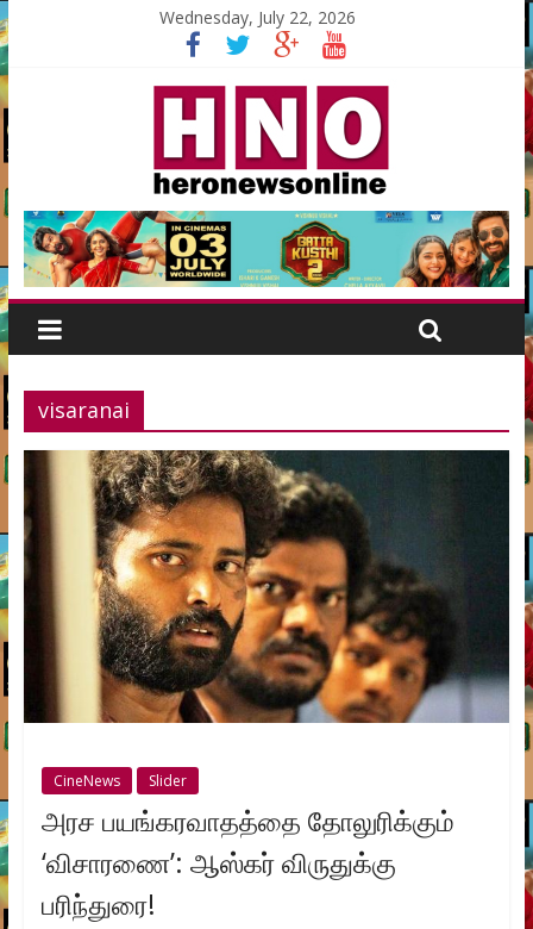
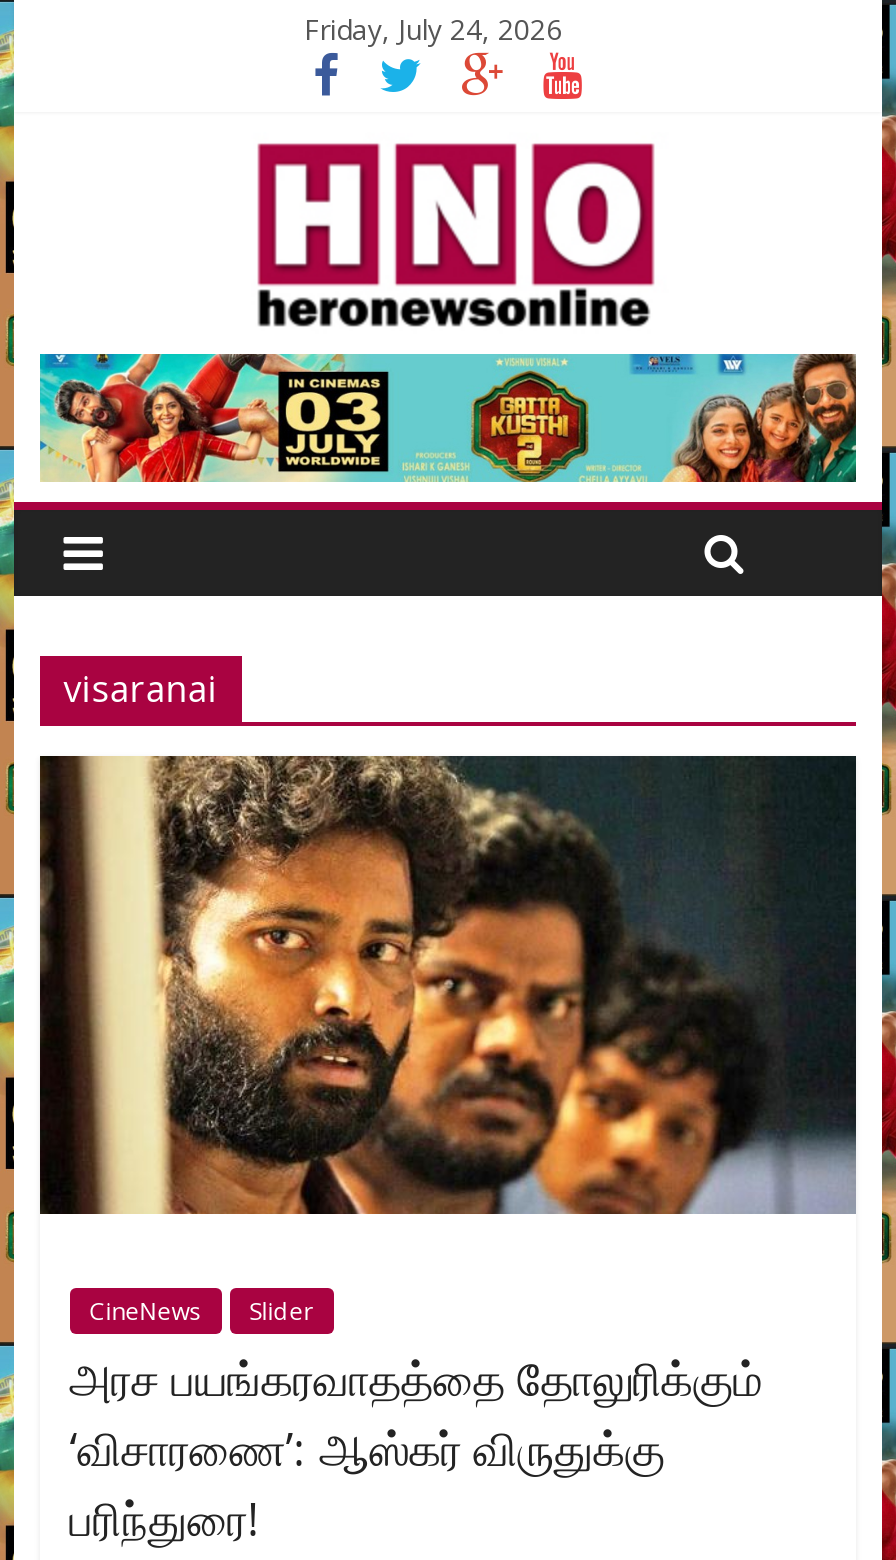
- Wednesday, July 22, 2026
+ Friday, July 24, 2026
